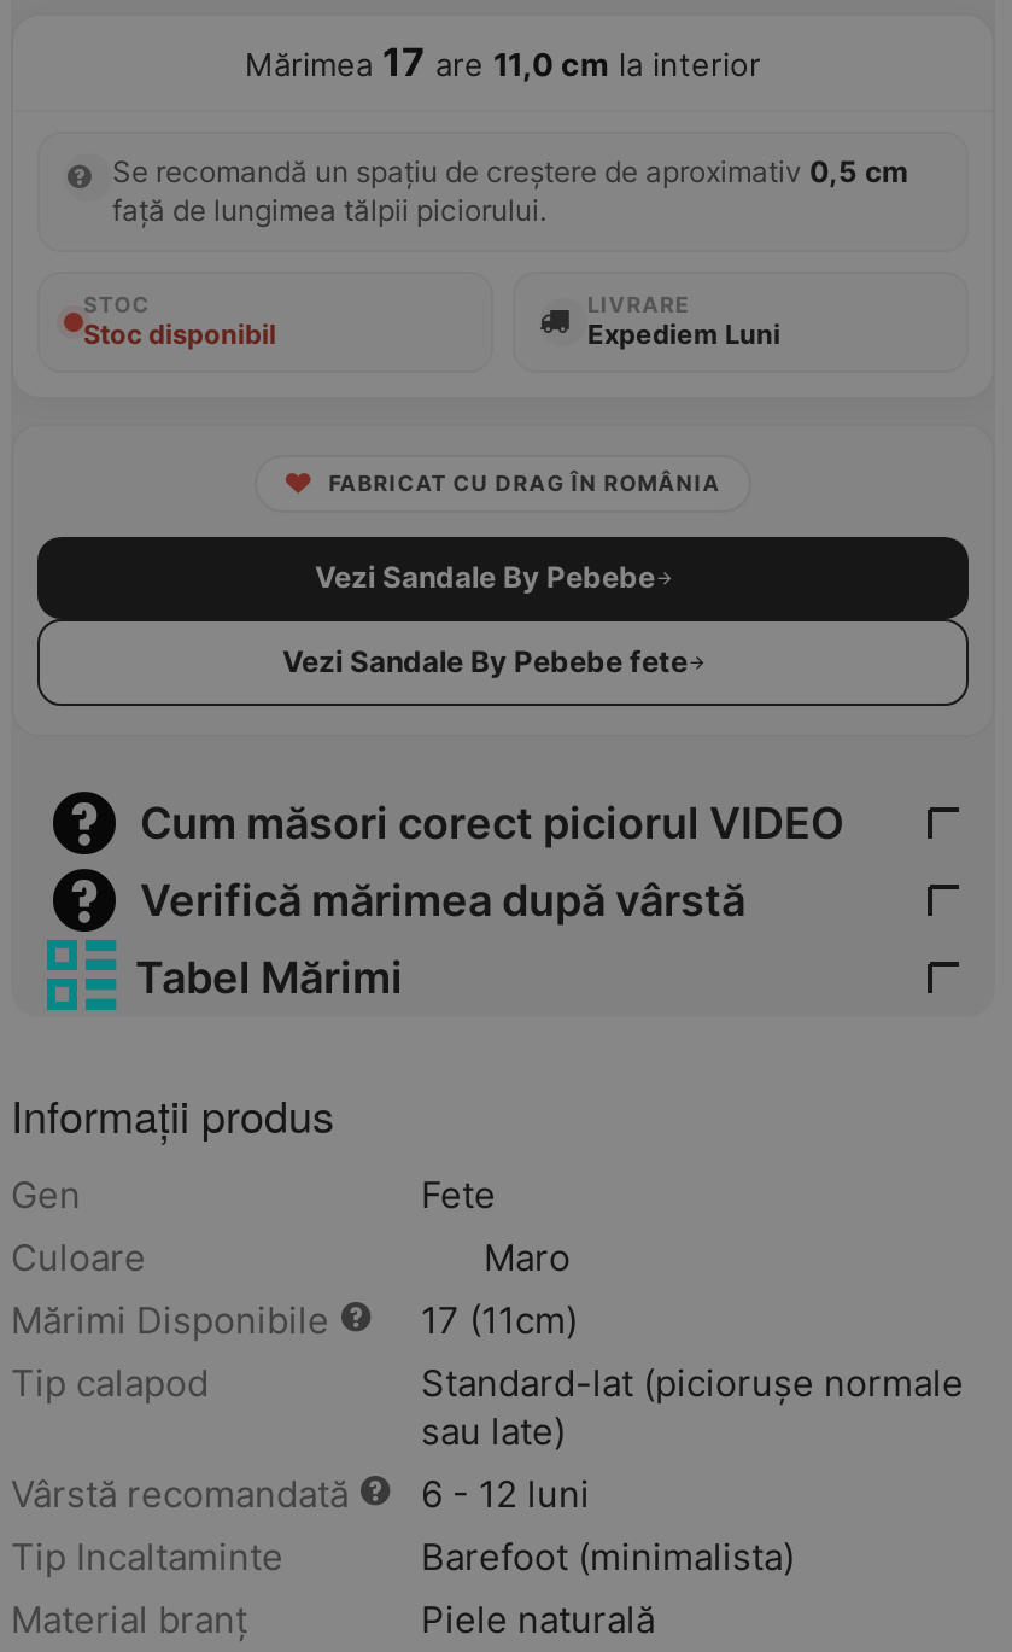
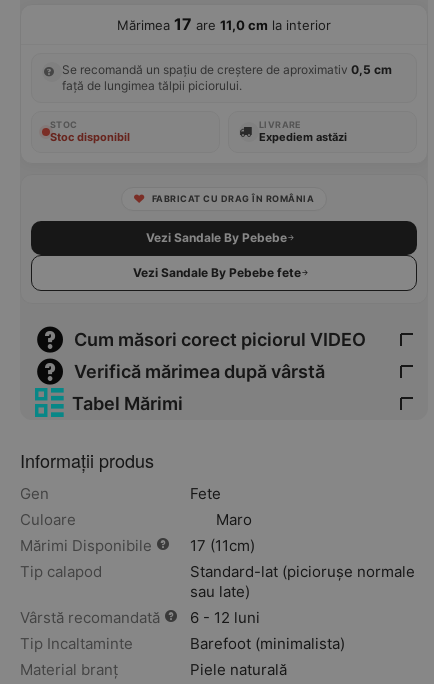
- Expediem Luni
+ Expediem astăzi
